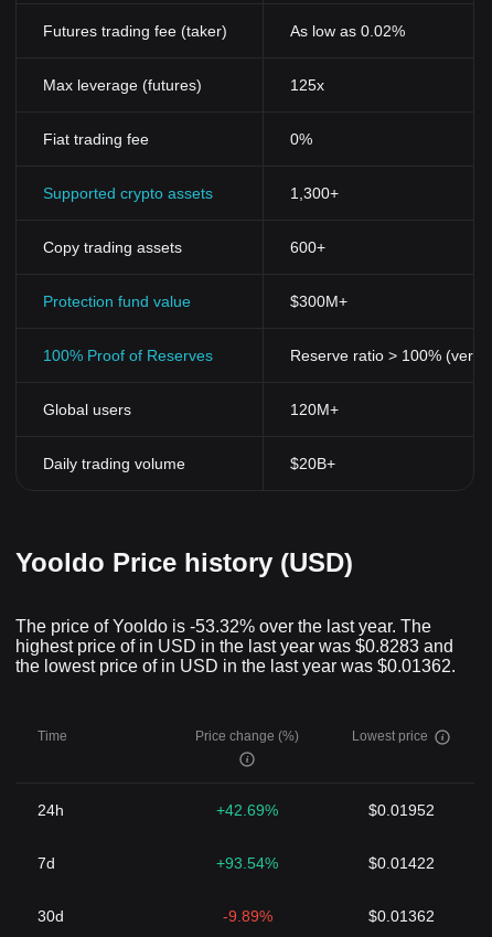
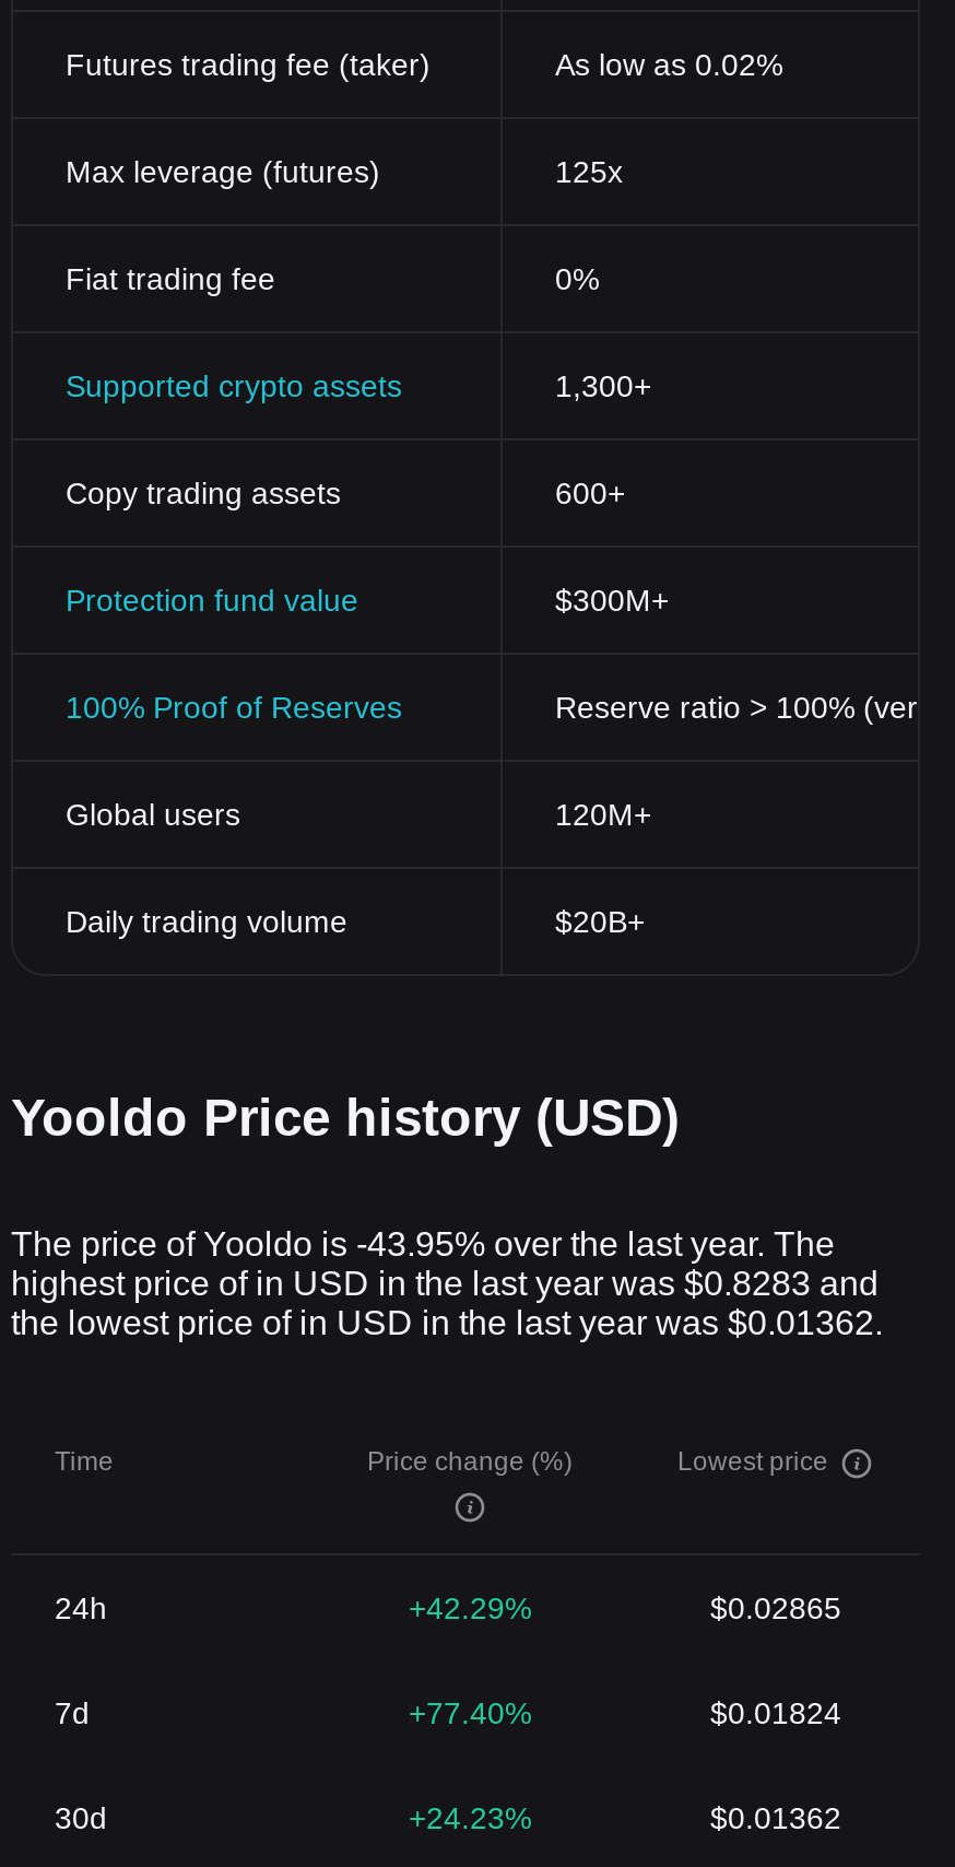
- The price of Yooldo is -53.32% over the last year. The
+ The price of Yooldo is -43.95% over the last year. The

- +42.69%
+ +42.29%

- $0.01952
+ $0.02865

- +93.54%
+ +77.40%

- $0.01422
+ $0.01824

- -9.89%
+ +24.23%
